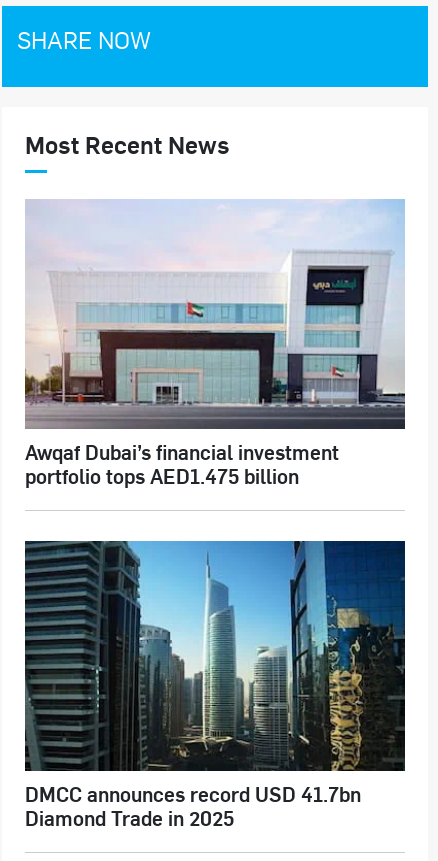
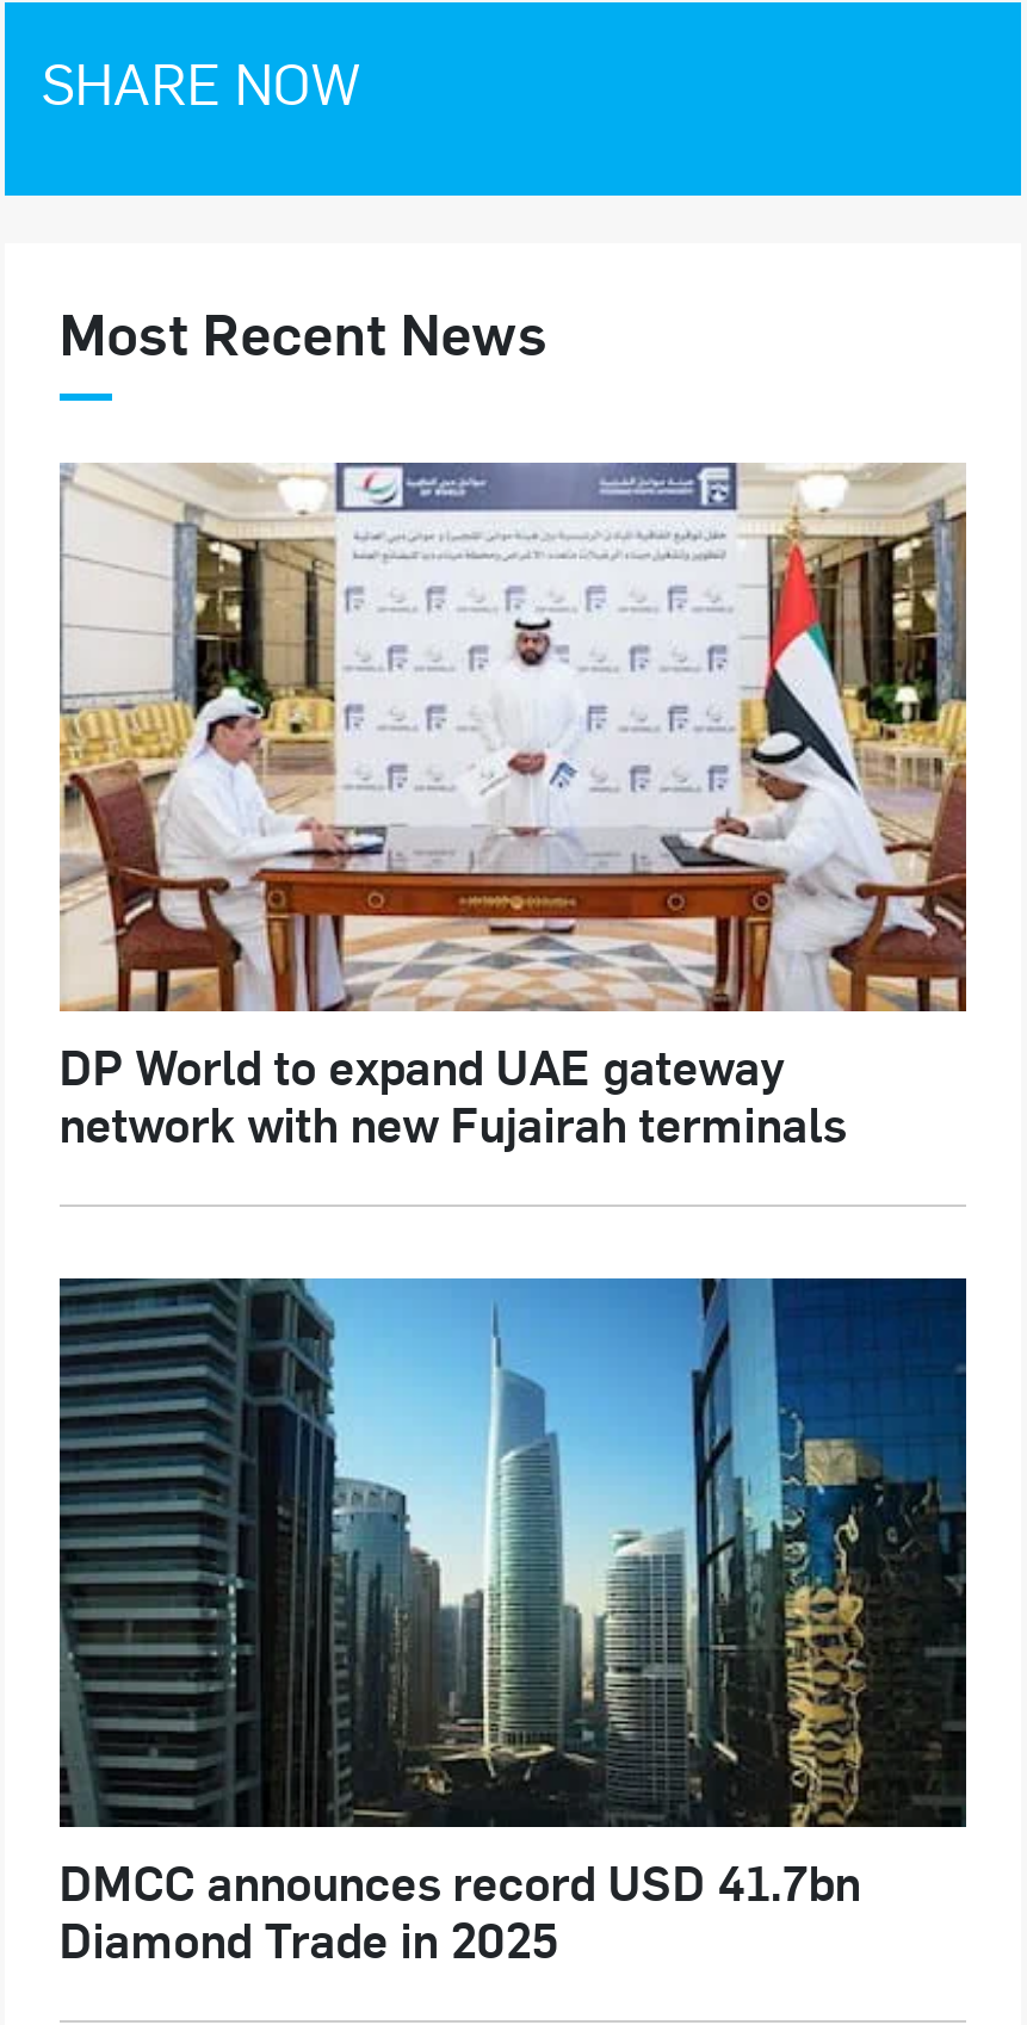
- [image]
- Awqaf Dubai’s financial investment
- portfolio tops AED1.475 billion
+ [image]
+ DP World to expand UAE gateway
+ network with new Fujairah terminals
